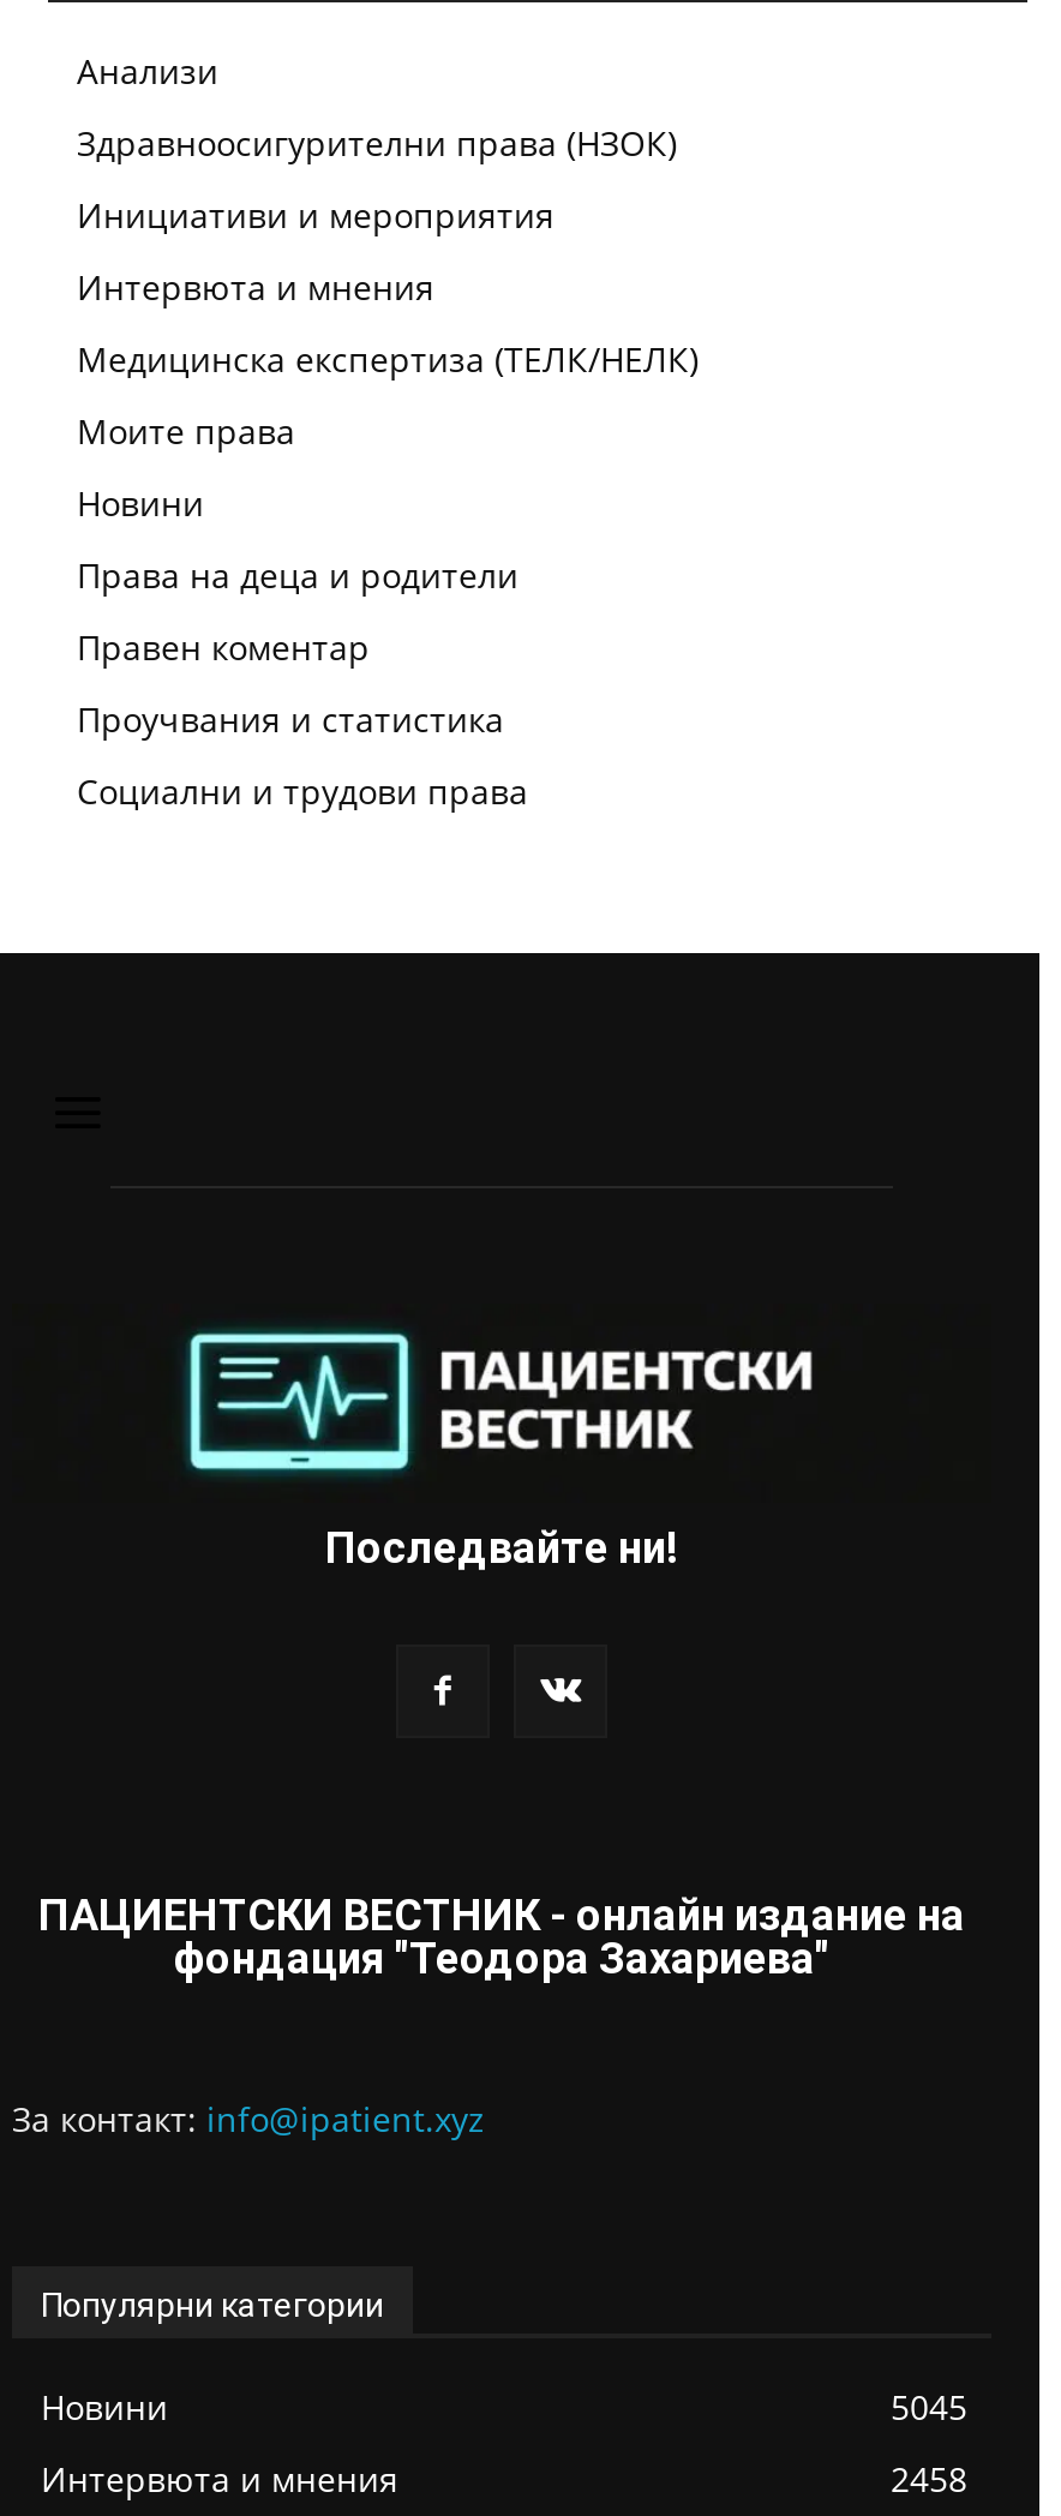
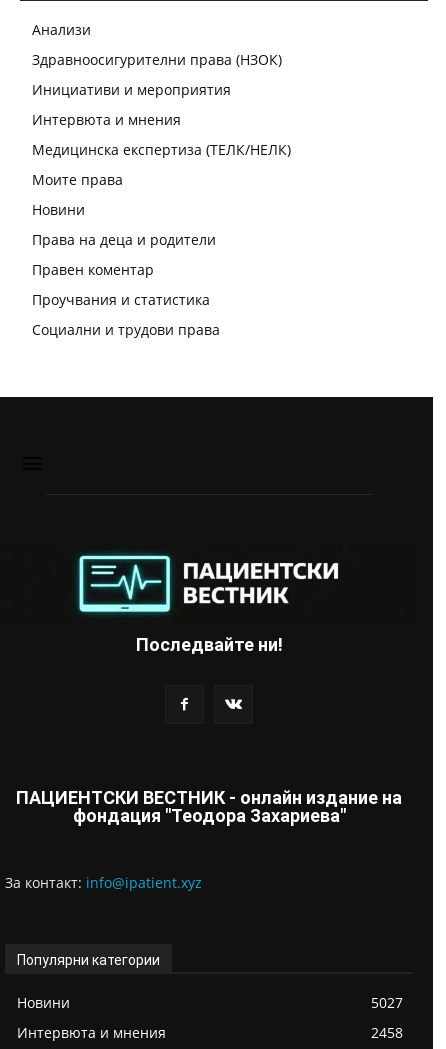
- 5045
+ 5027
